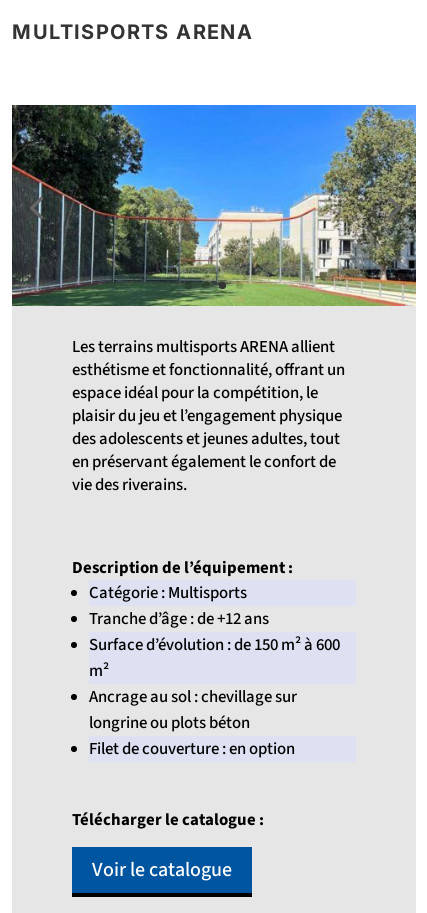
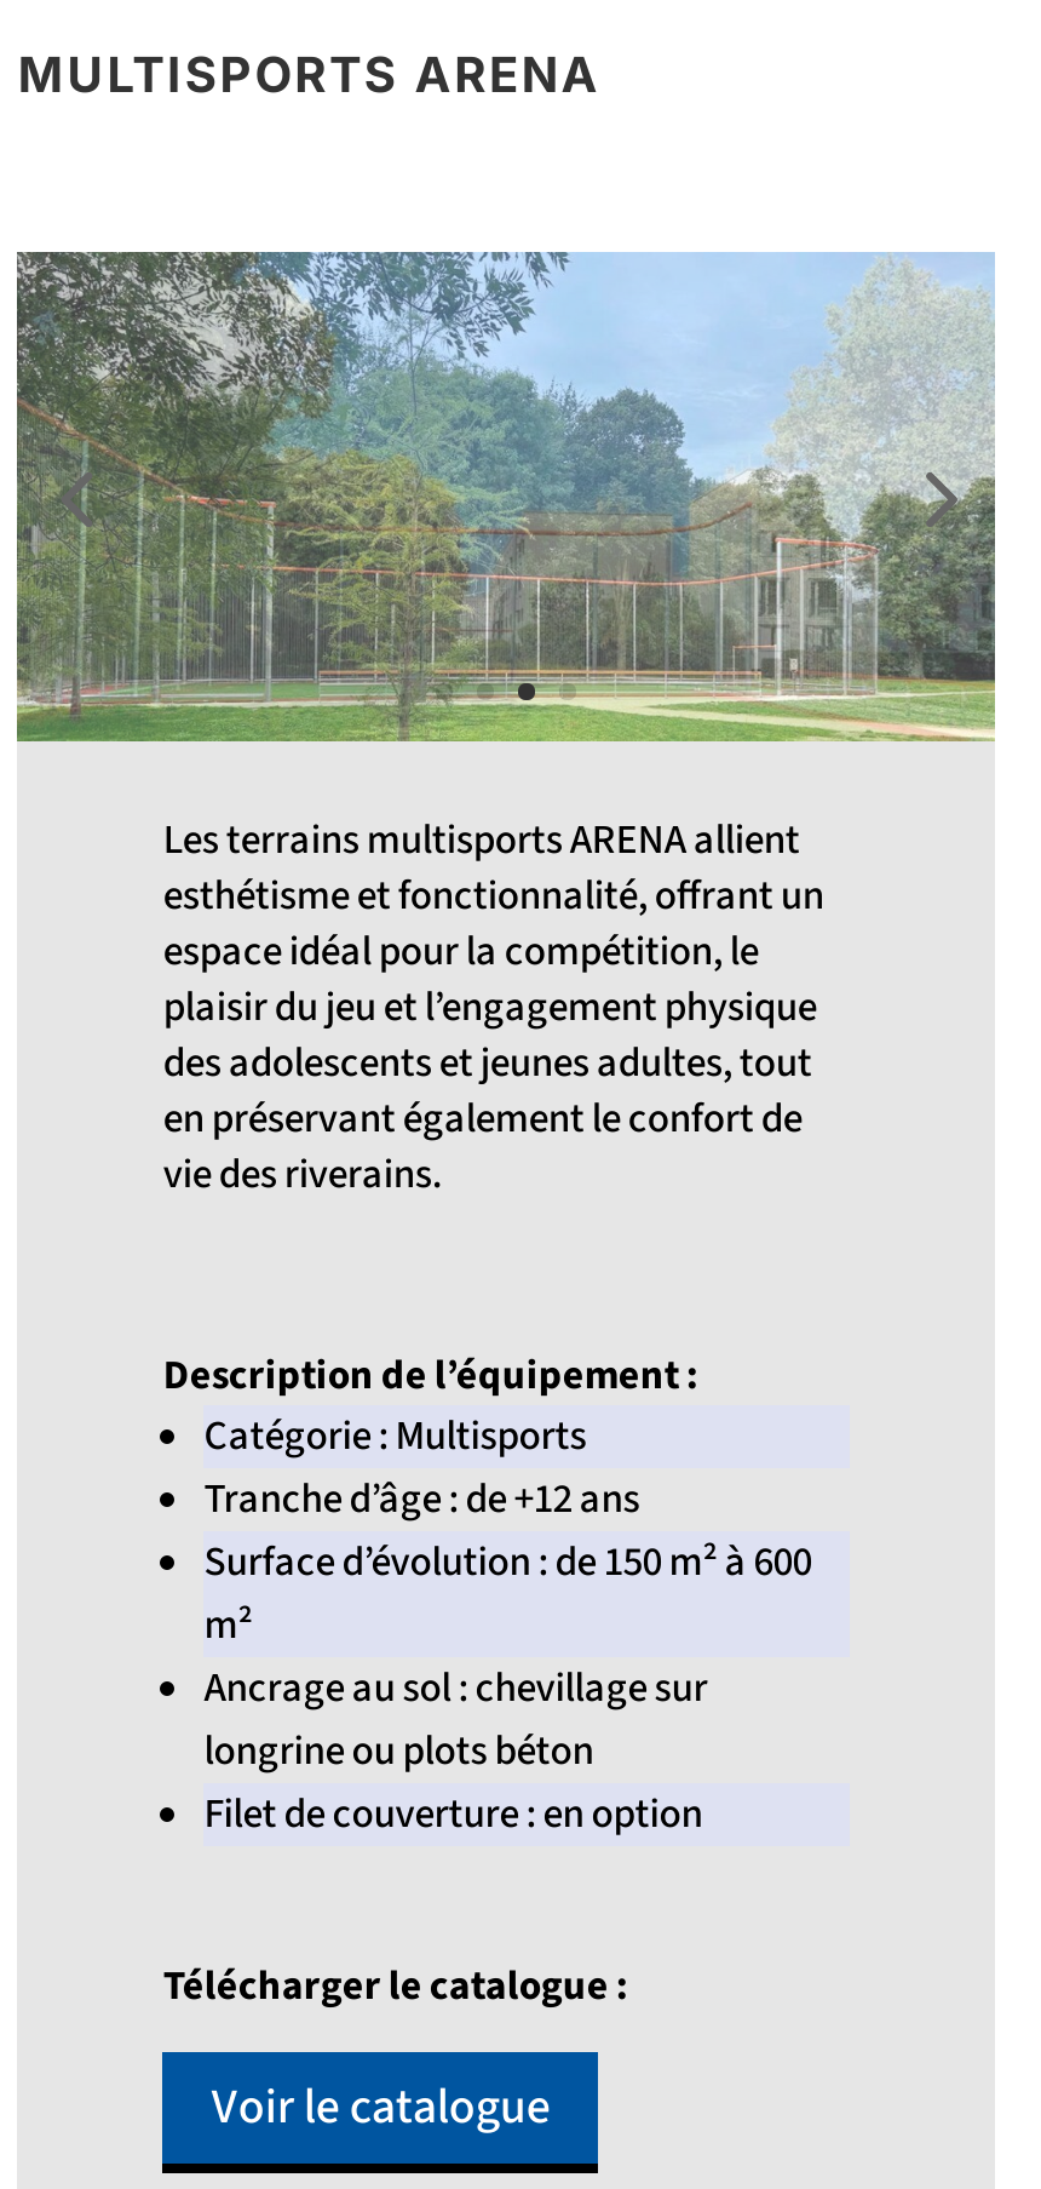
- [image]
+ [image]
